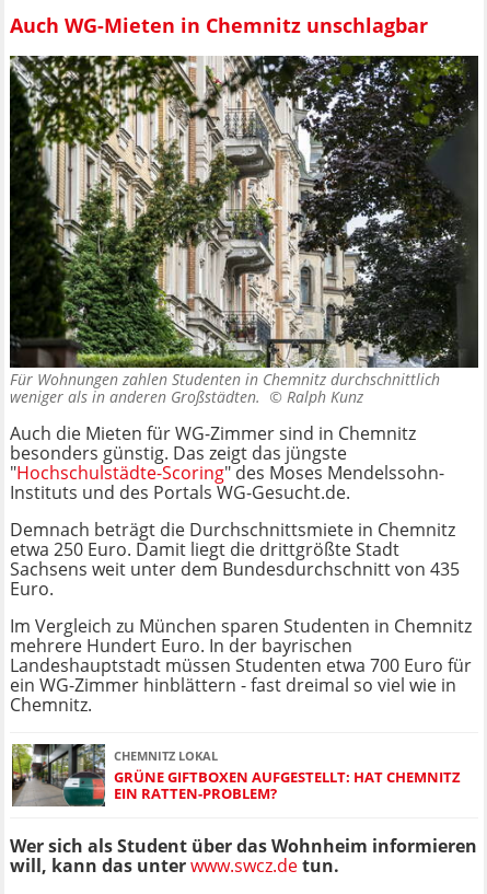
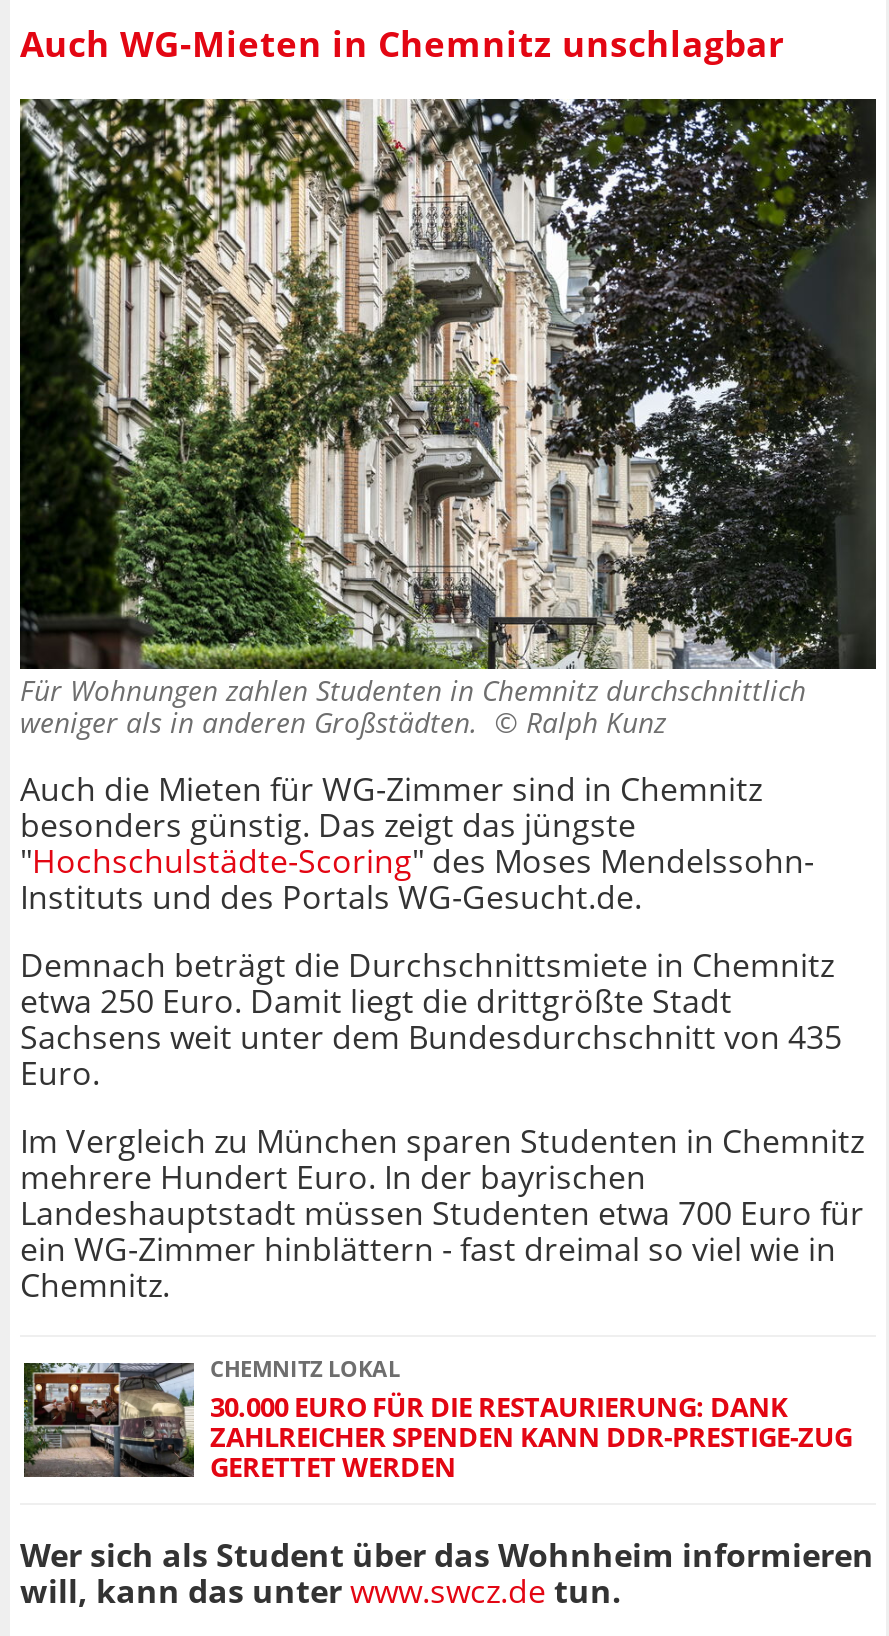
- [image]
- GRÜNE GIFTBOXEN AUFGESTELLT: HAT CHEMNITZ
- EIN RATTEN-PROBLEM?
+ [image]
+ 30.000 EURO FÜR DIE RESTAURIERUNG: DANK
+ ZAHLREICHER SPENDEN KANN DDR-PRESTIGE-ZUG
+ GERETTET WERDEN
